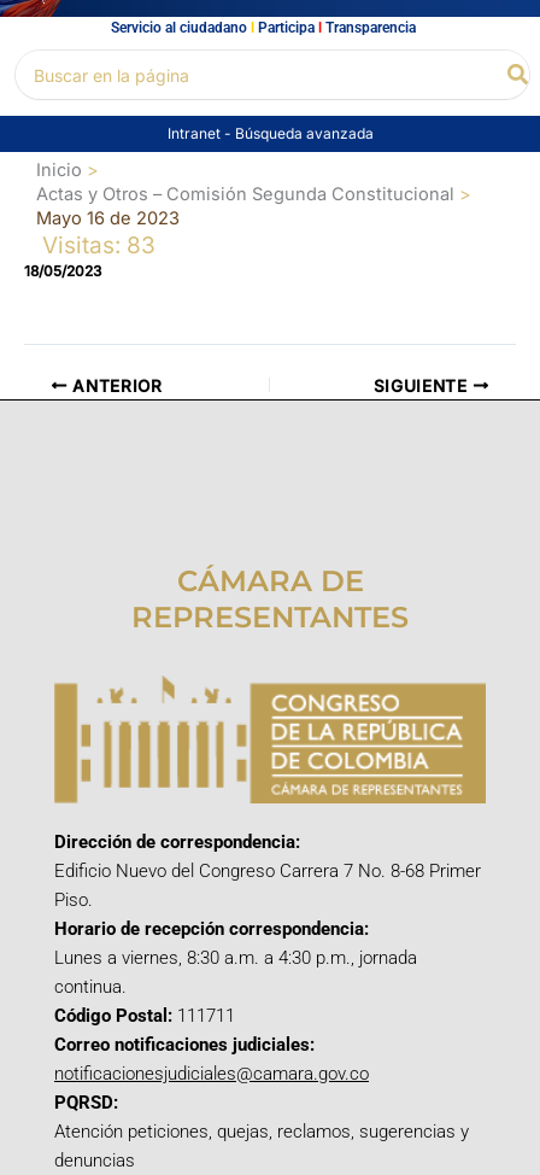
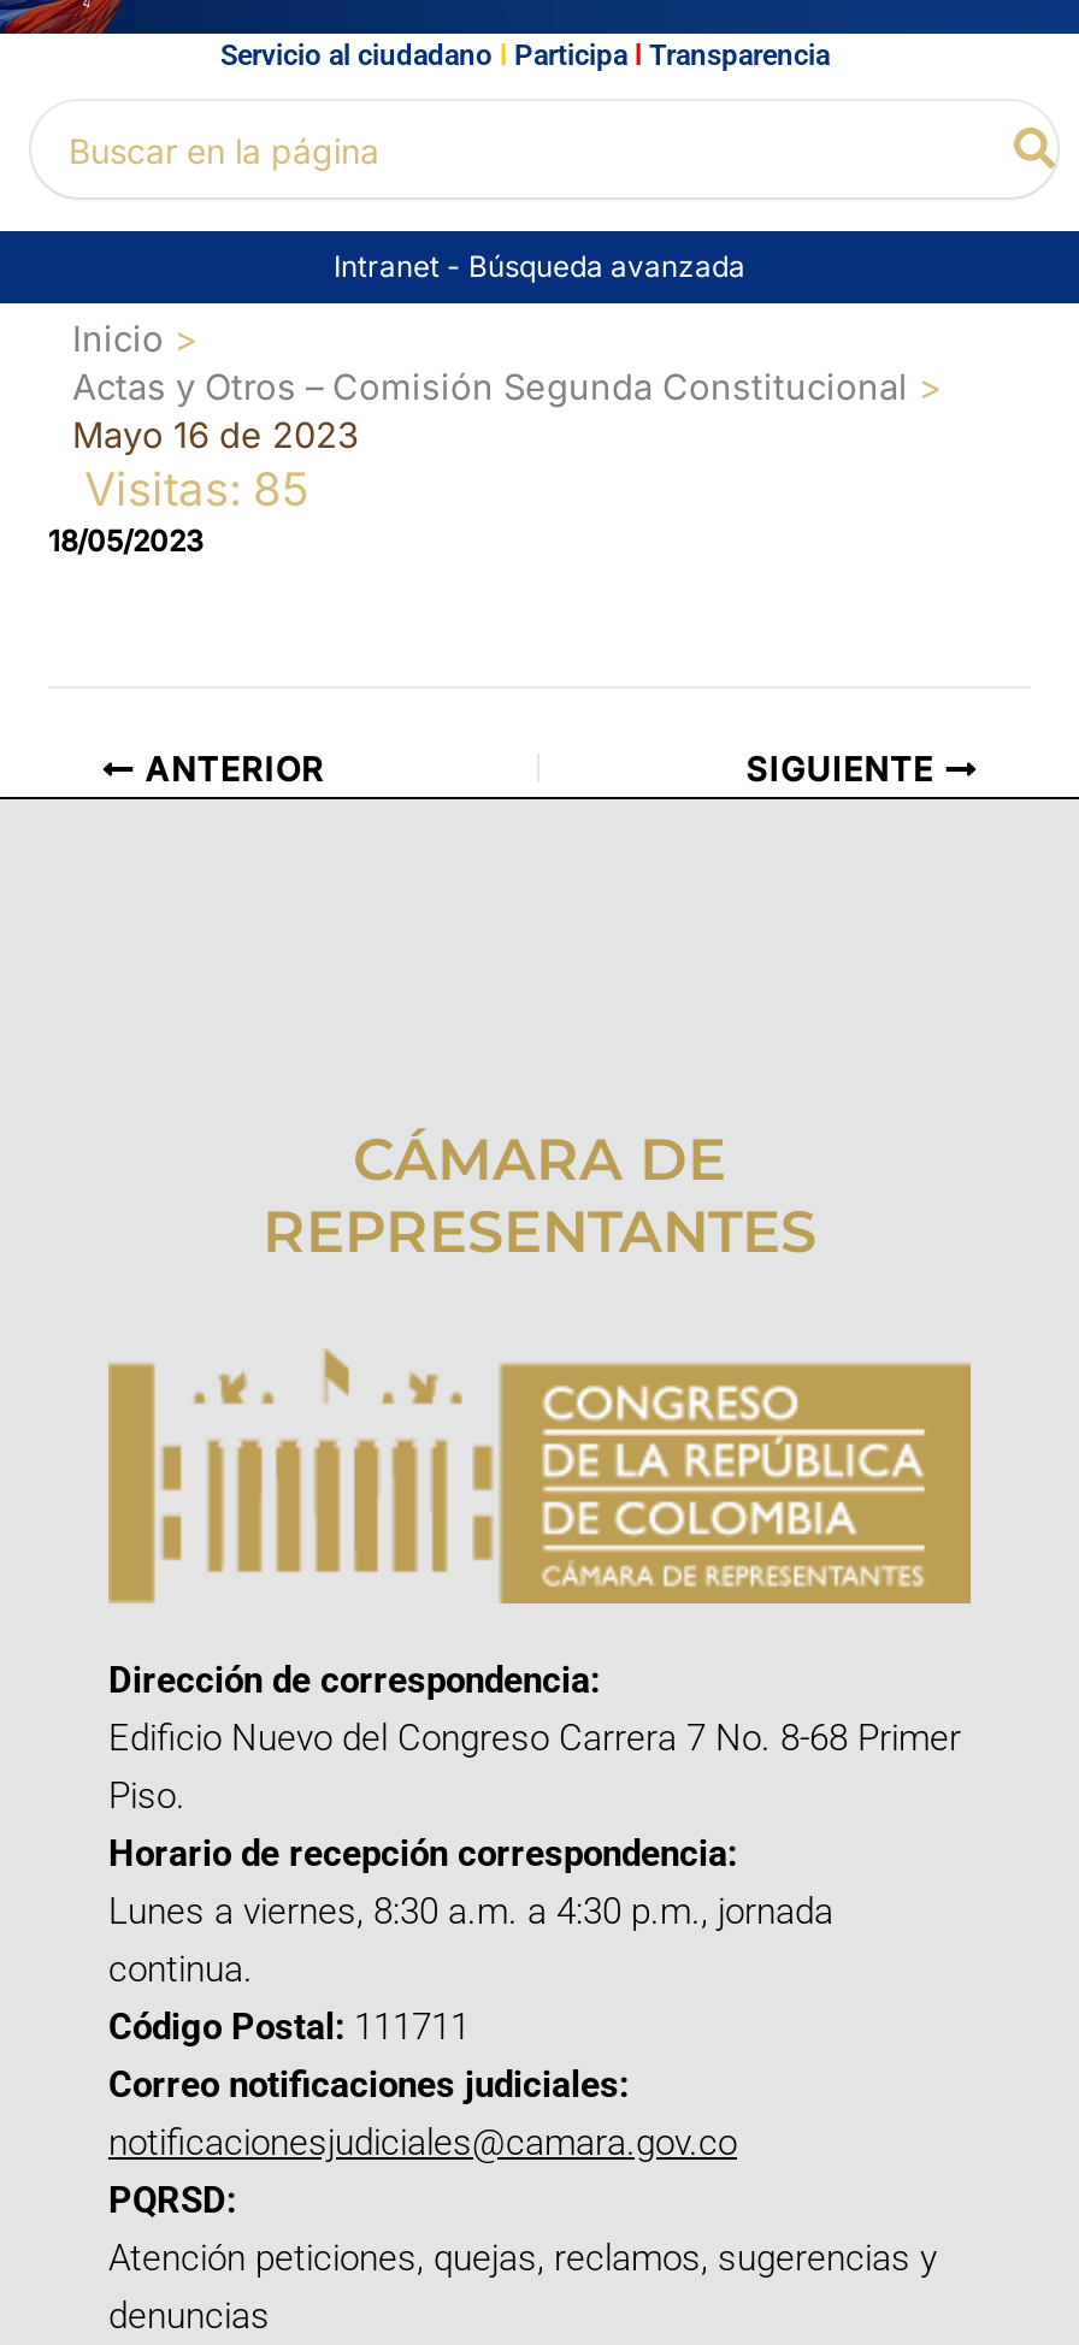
- Visitas: 83
+ Visitas: 85
